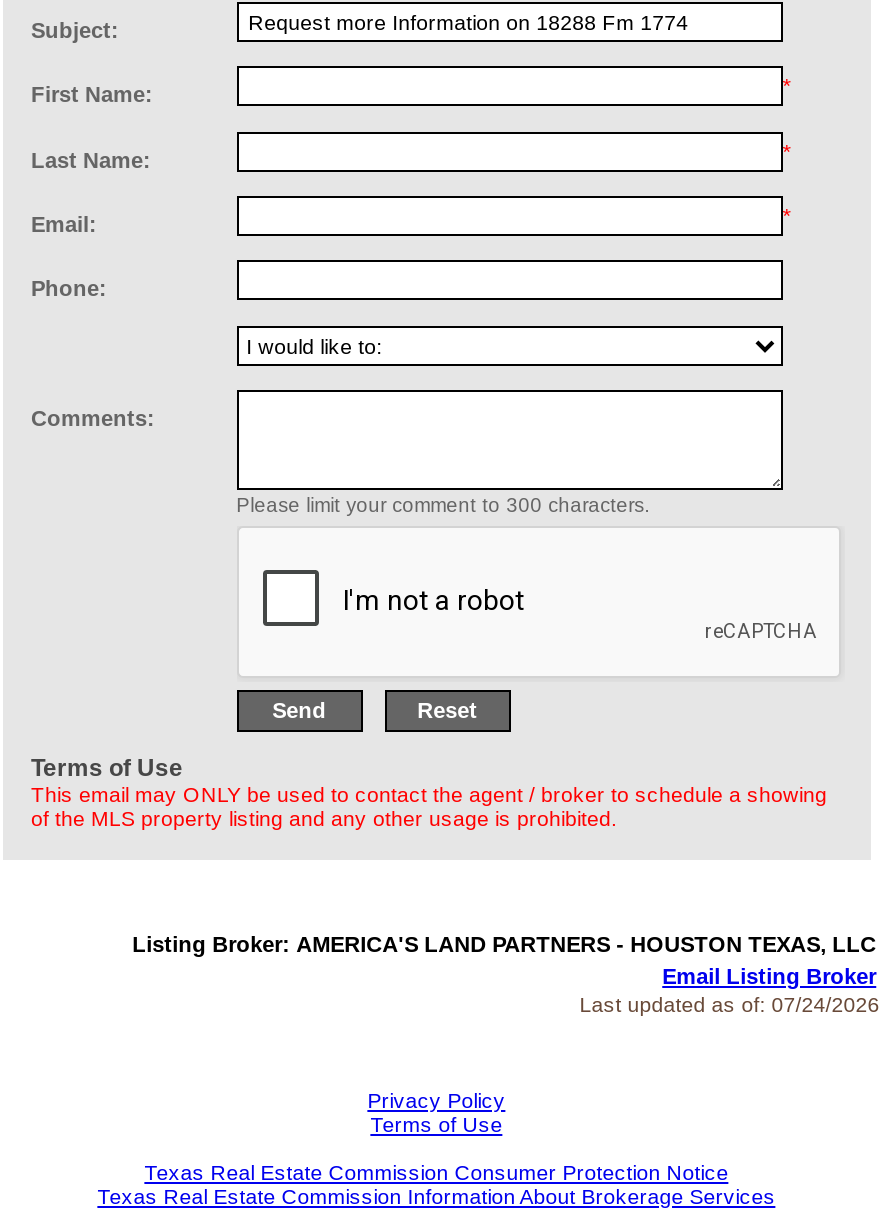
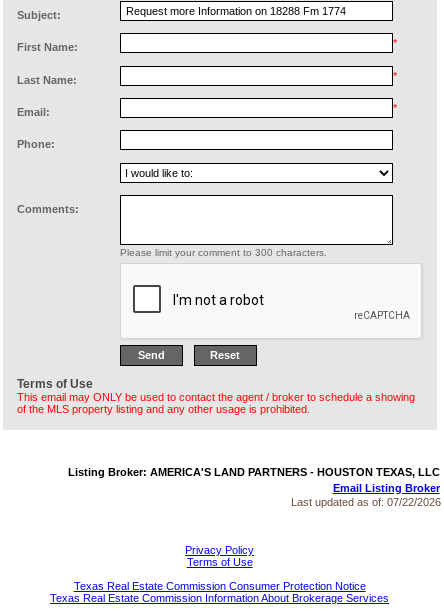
- Last updated as of: 07/24/2026
+ Last updated as of: 07/22/2026
